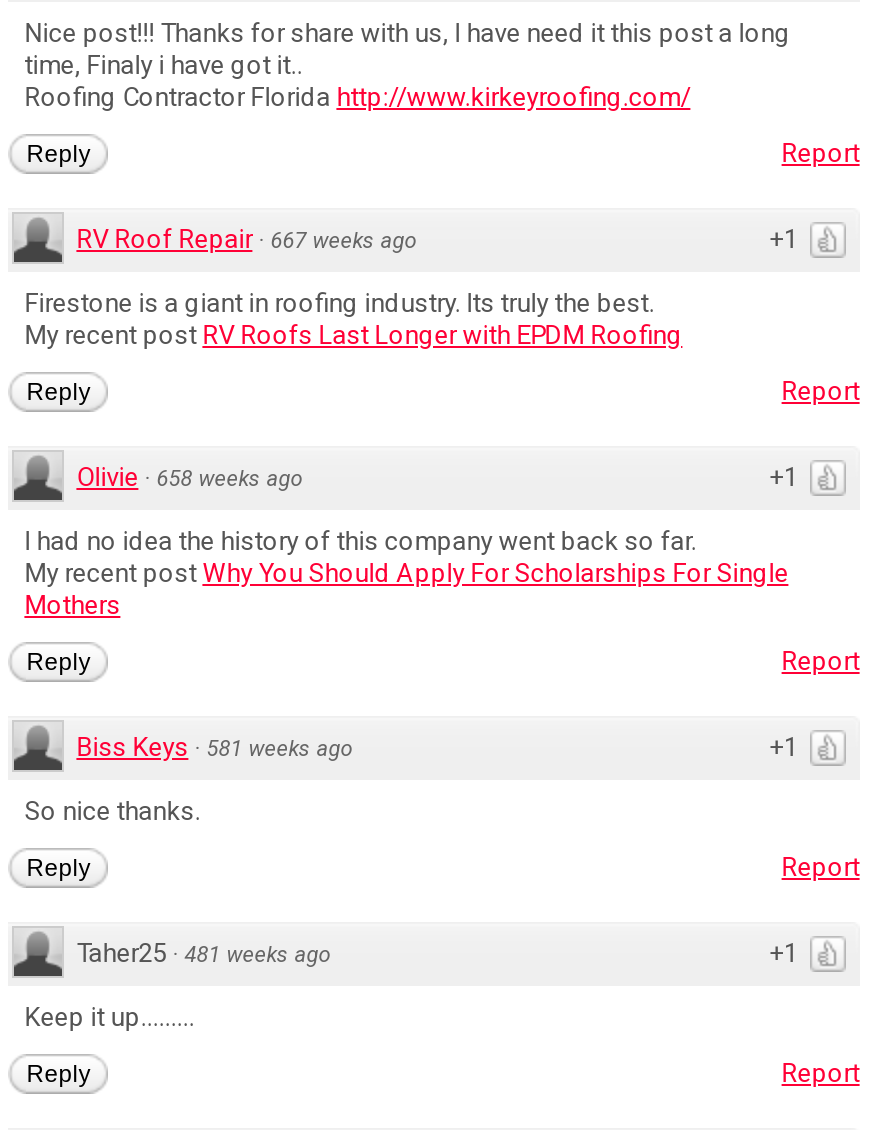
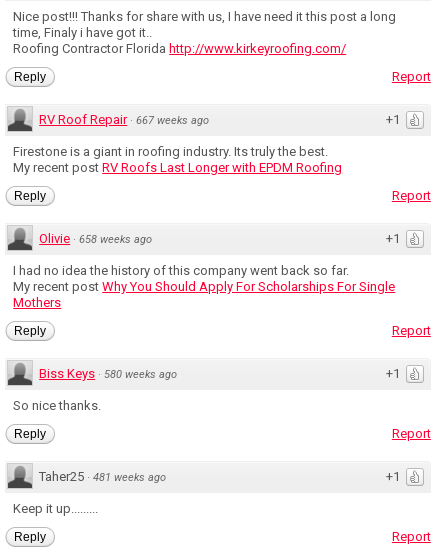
- Biss Keys · 581 weeks ago
+ Biss Keys · 580 weeks ago
